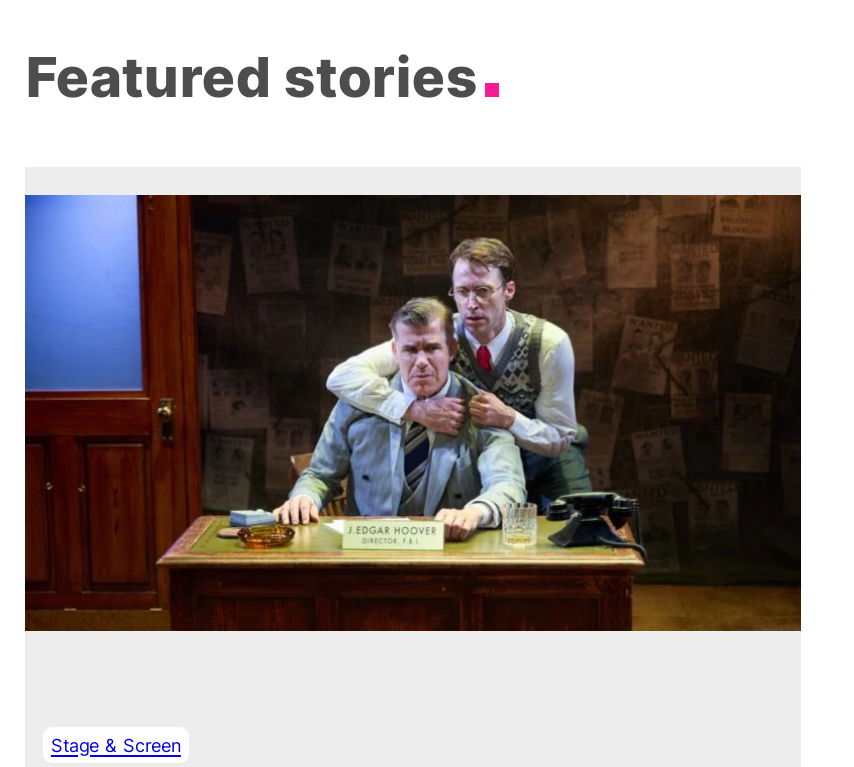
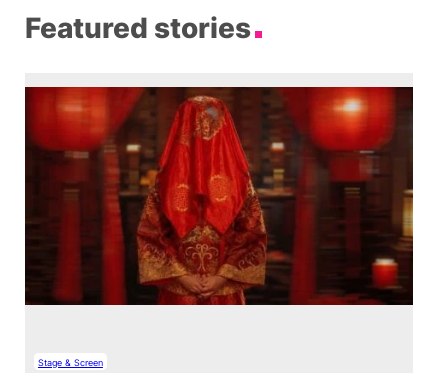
- [image]
+ [image]
